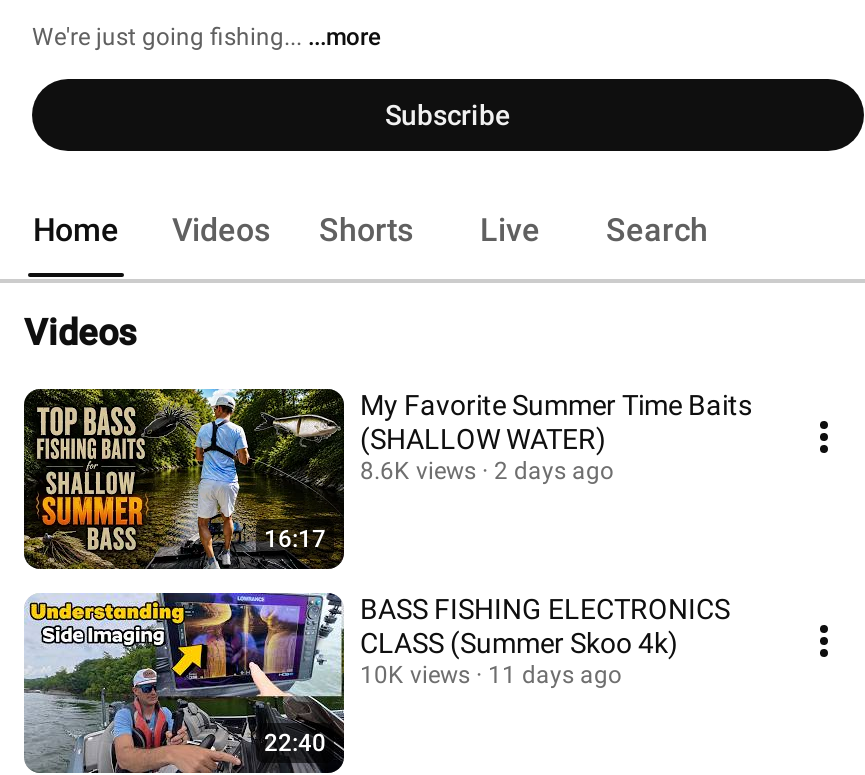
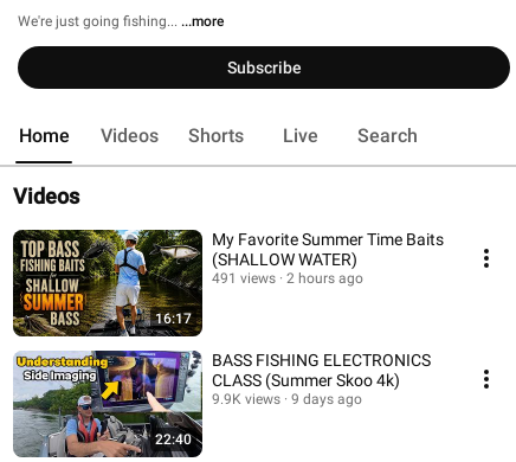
- 8.6K views
+ 491 views

- 2 days ago
+ 2 hours ago

- 10K views
+ 9.9K views

- 11 days ago
+ 9 days ago
